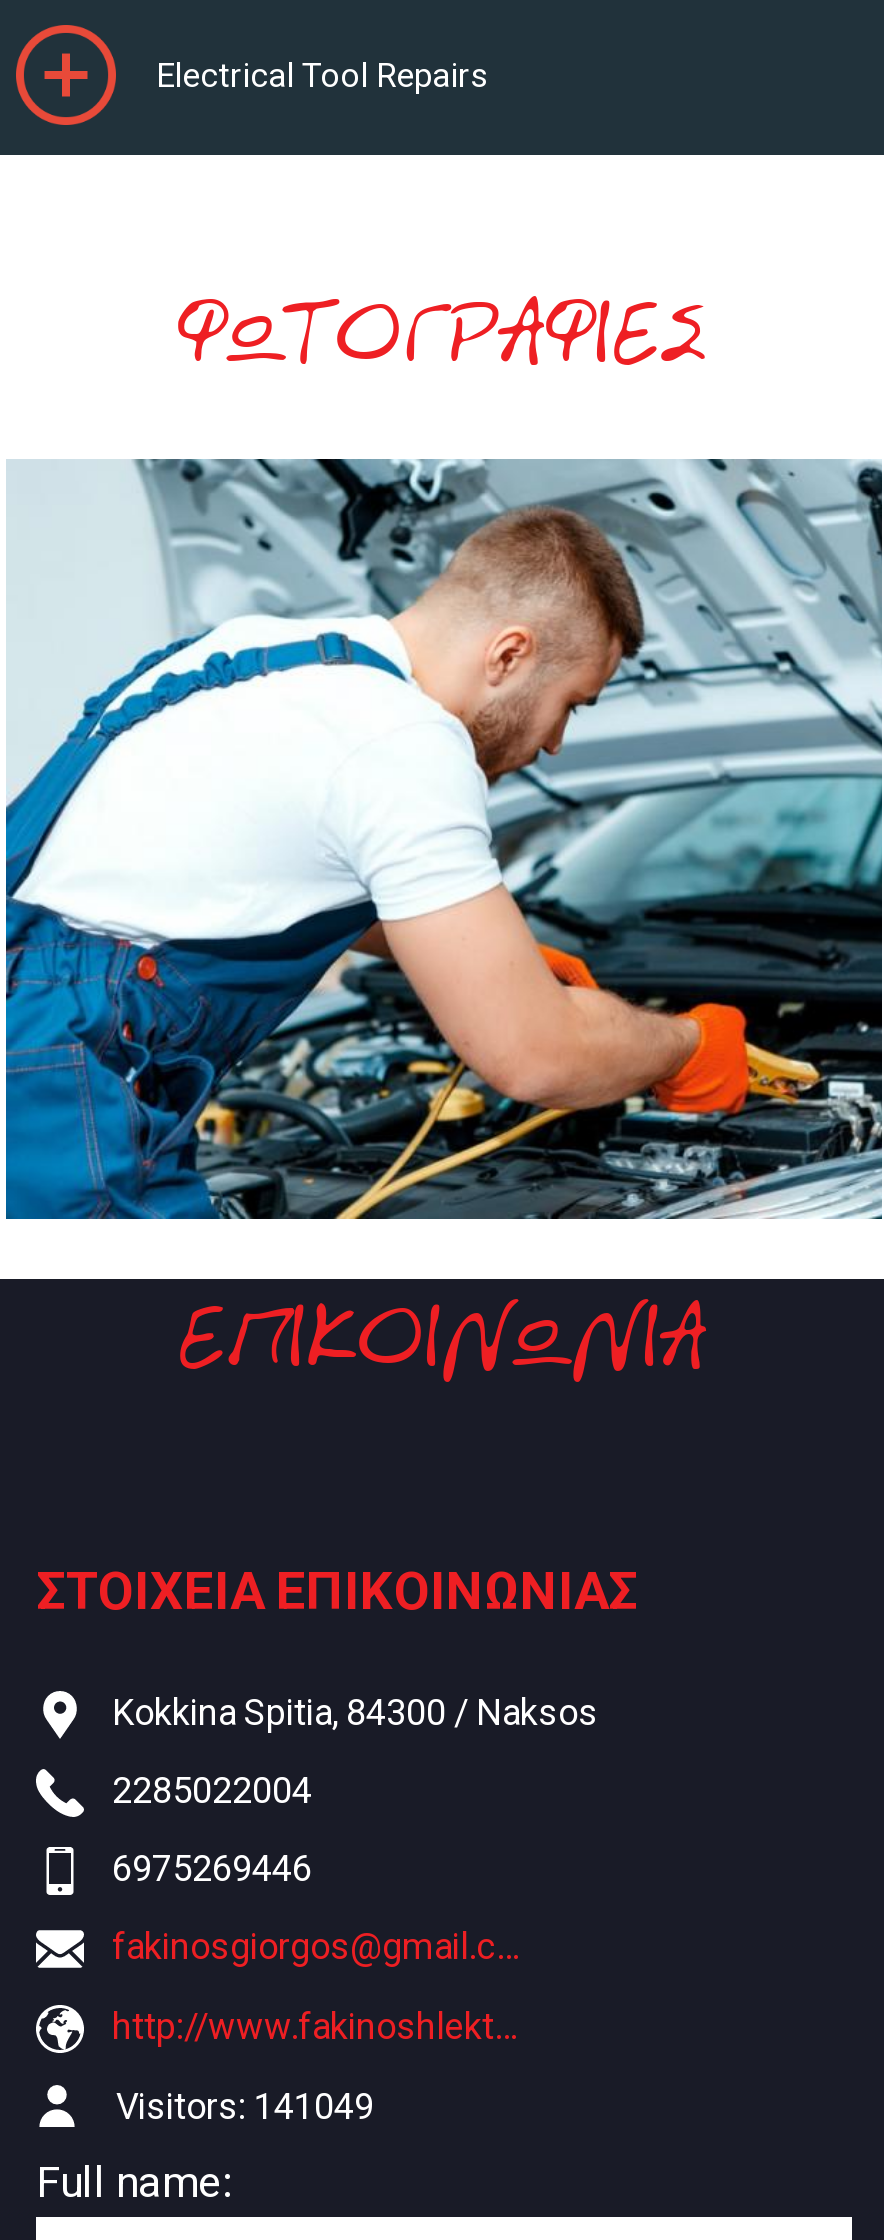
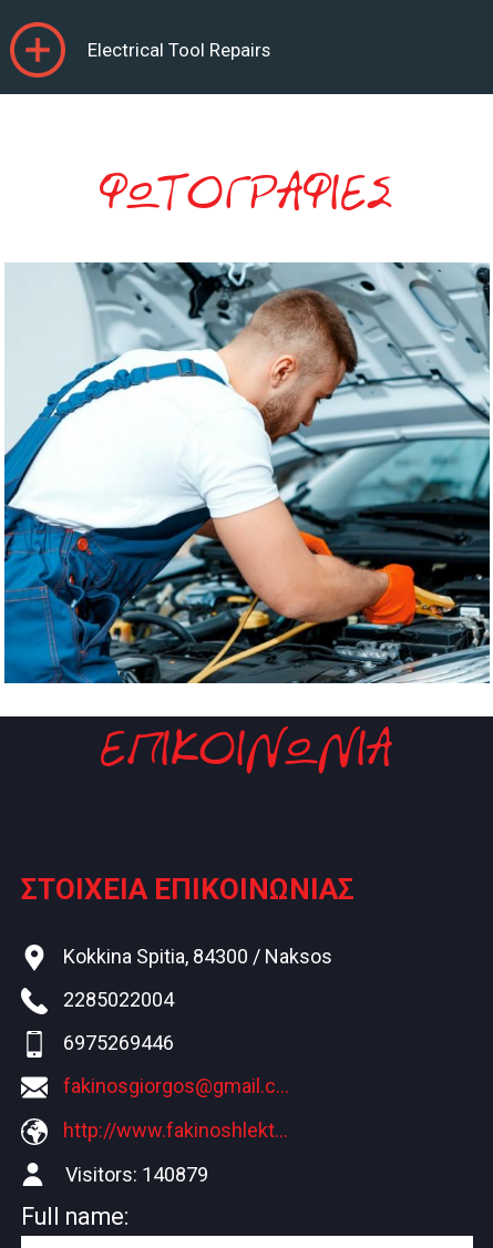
- Visitors: 141049
+ Visitors: 140879
